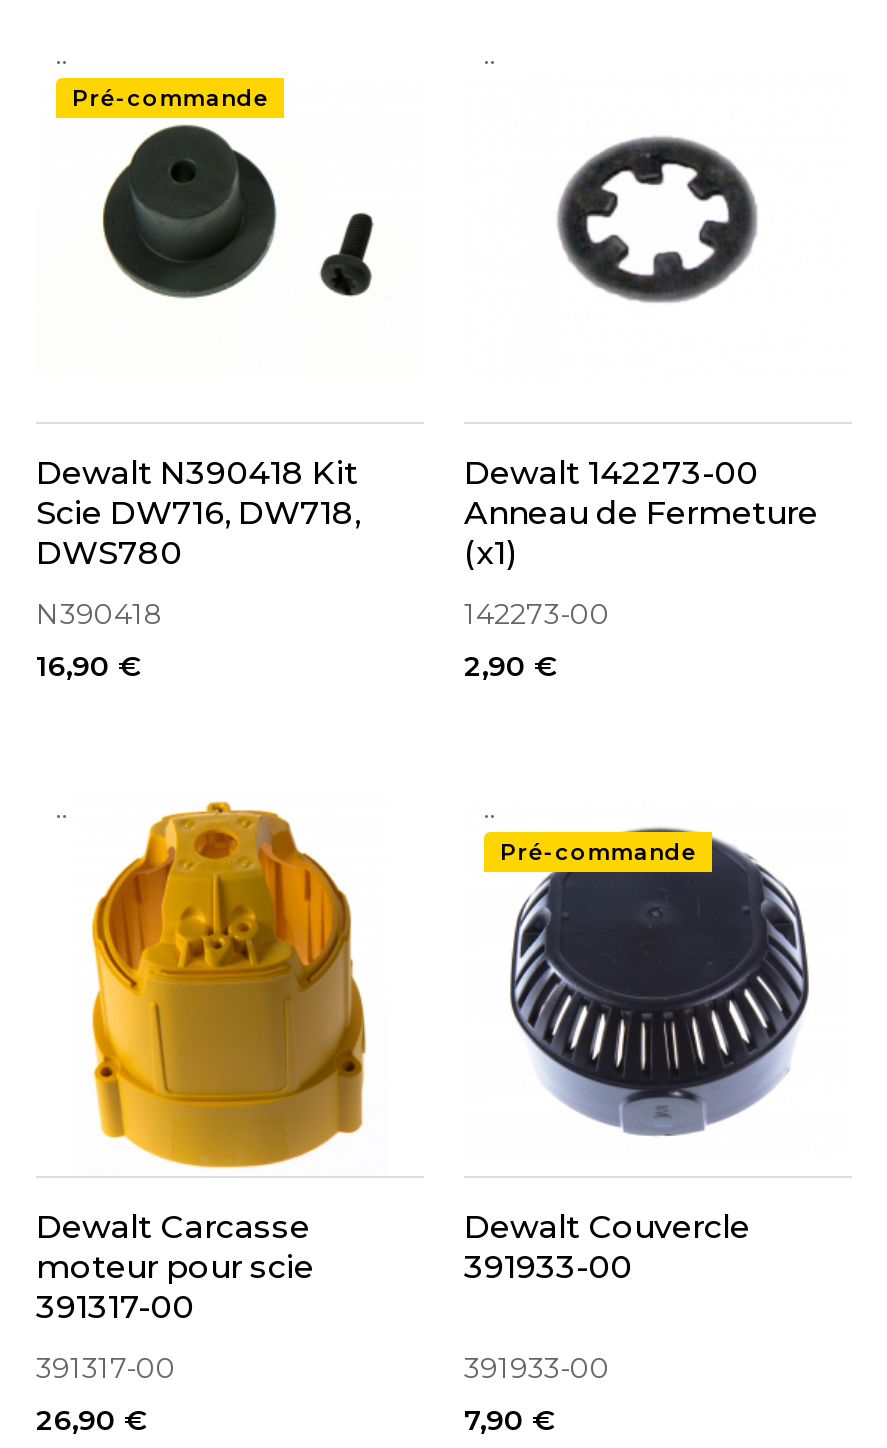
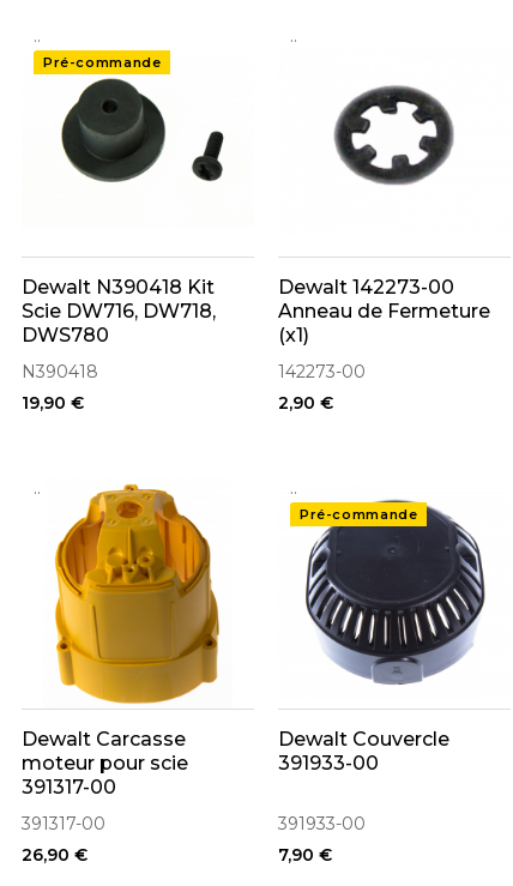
- 16,90 €
+ 19,90 €
